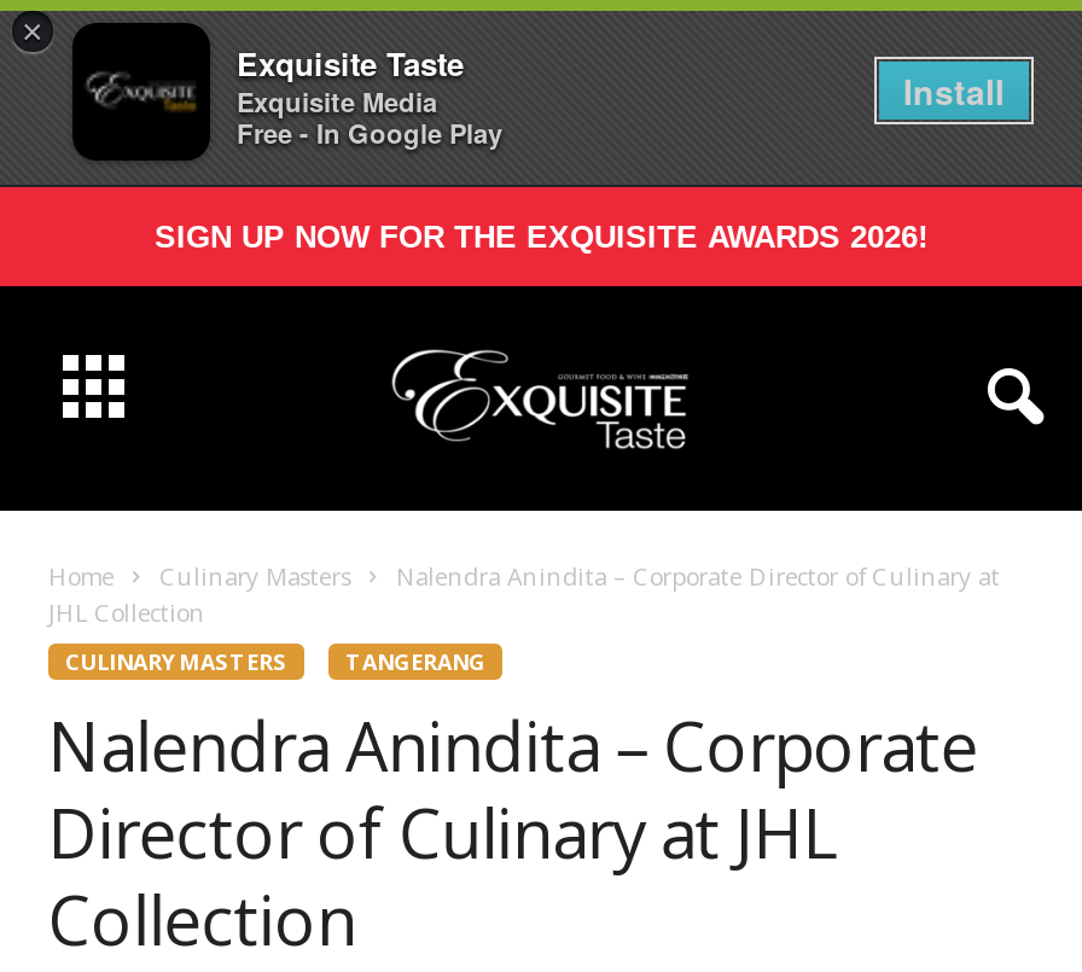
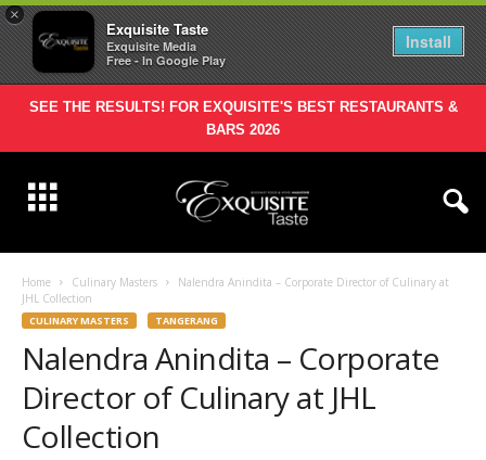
- SIGN UP NOW FOR THE EXQUISITE AWARDS 2026!
+ SEE THE RESULTS! FOR EXQUISITE'S BEST RESTAURANTS &
+ BARS 2026
